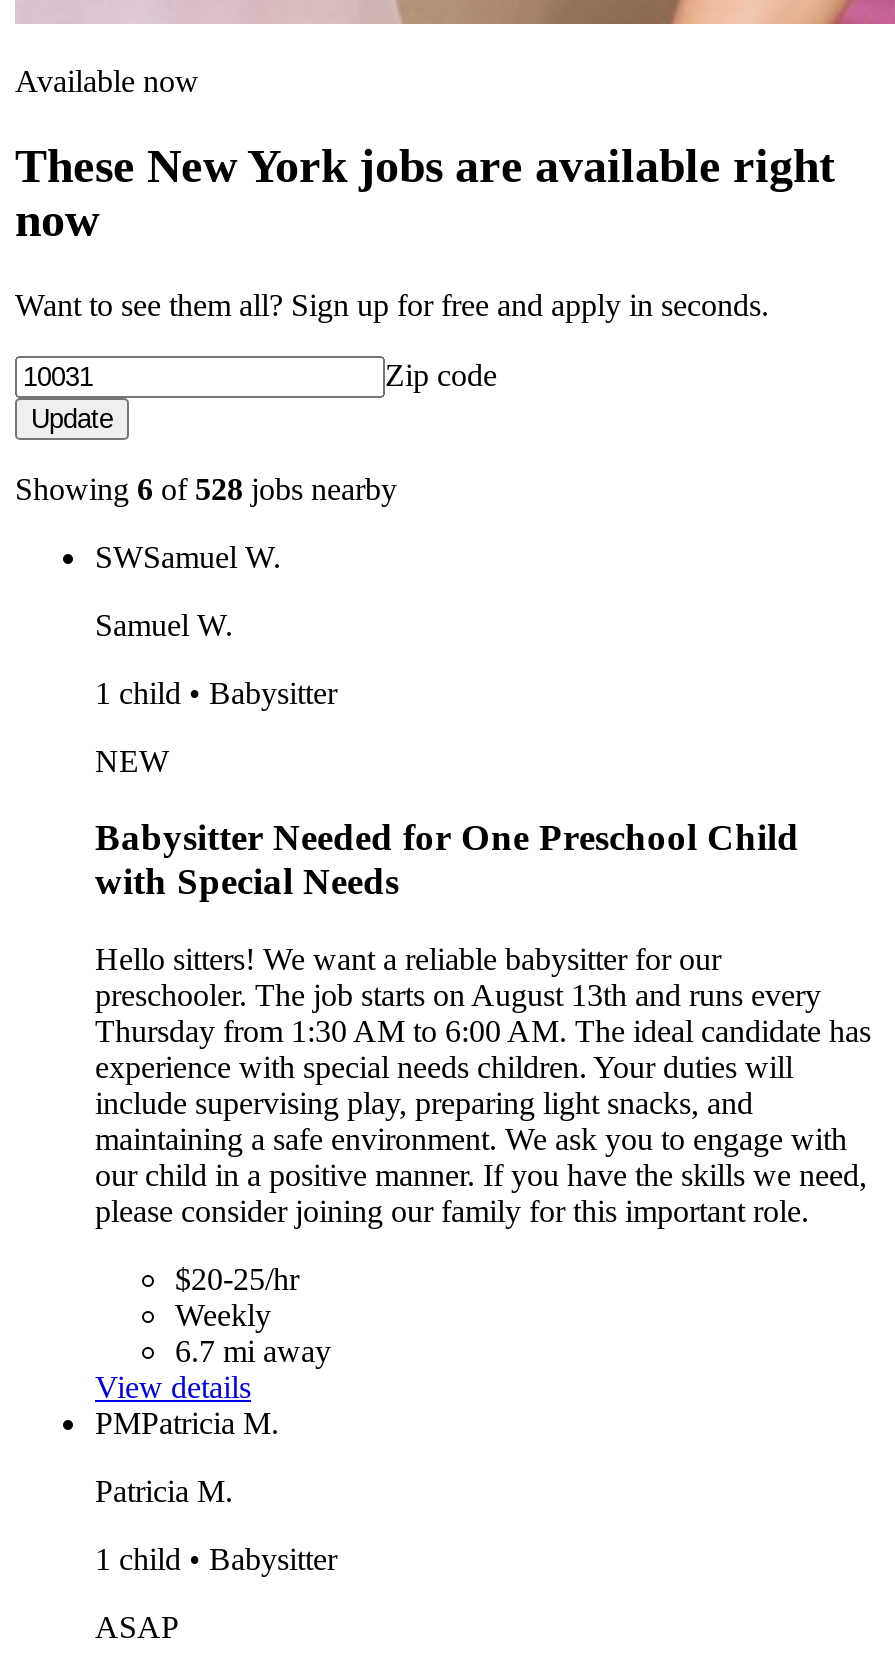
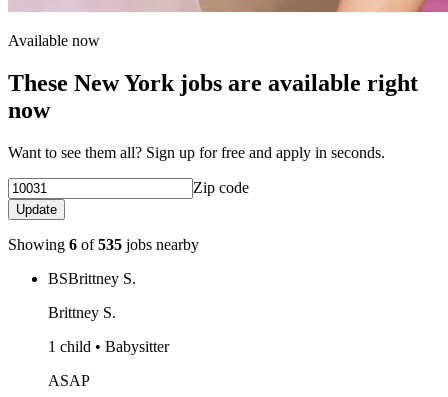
- Showing 6 of 528 jobs nearby
- SWSamuel W.
- Samuel W.
- 1 child • Babysitter
- NEW
- Babysitter Needed for One Preschool Child
- with Special Needs
- Hello sitters! We want a reliable babysitter for our
- preschooler. The job starts on August 13th and runs every
- Thursday from 1:30 AM to 6:00 AM. The ideal candidate has
- experience with special needs children. Your duties will
- include supervising play, preparing light snacks, and
- maintaining a safe environment. We ask you to engage with
- our child in a positive manner. If you have the skills we need,
- please consider joining our family for this important role.
- $20-25/hr
- Weekly
- 6.7 mi away
- View details
- PMPatricia M.
- Patricia M.
+ Showing 6 of 535 jobs nearby
+ BSBrittney S.
+ Brittney S.
